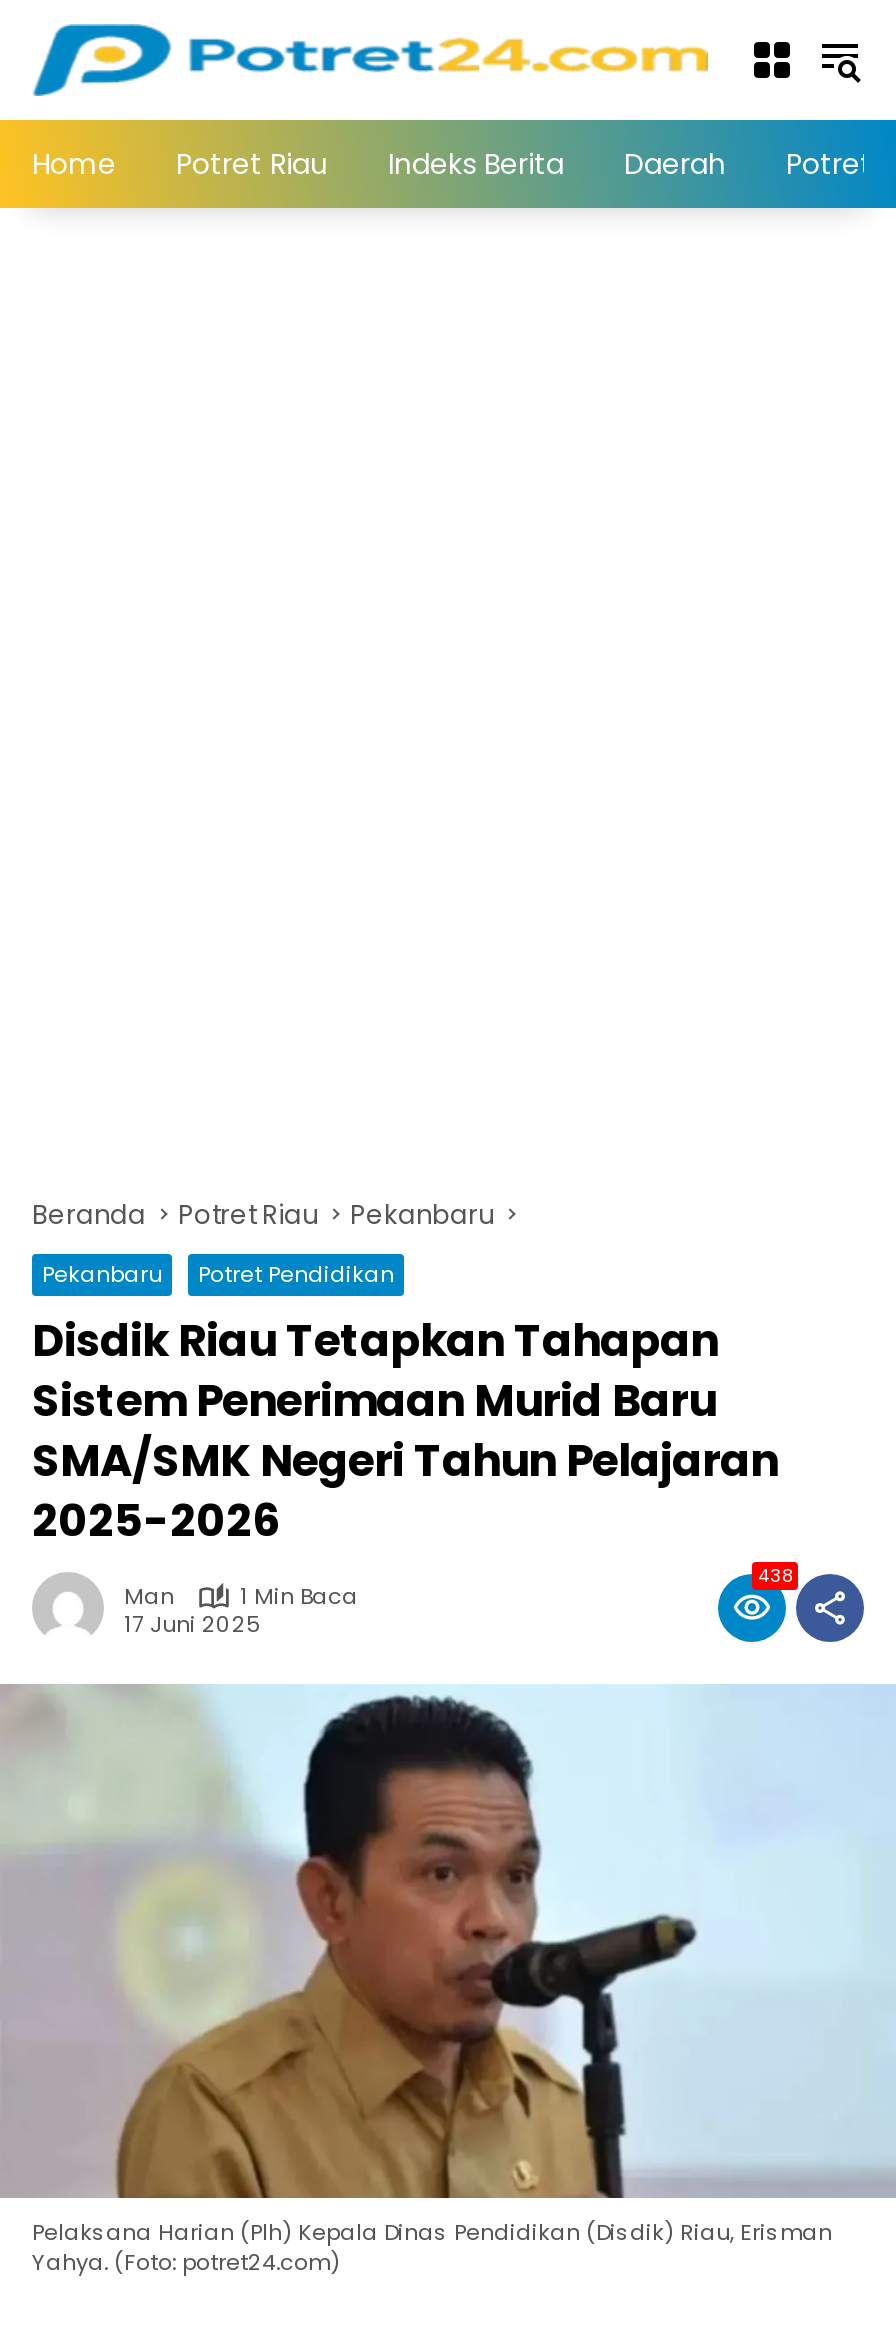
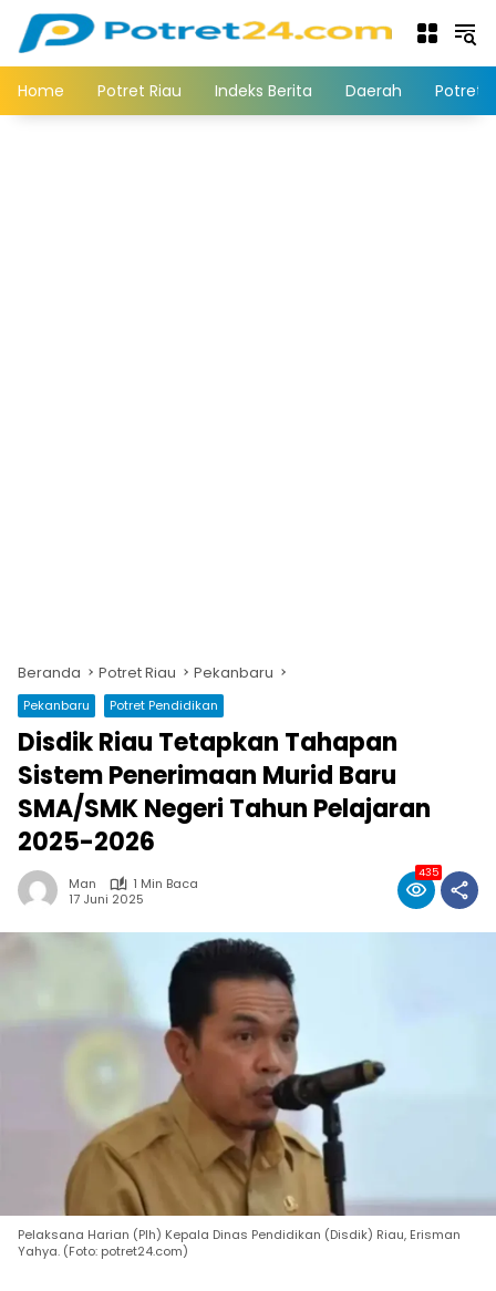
- 438
+ 435
